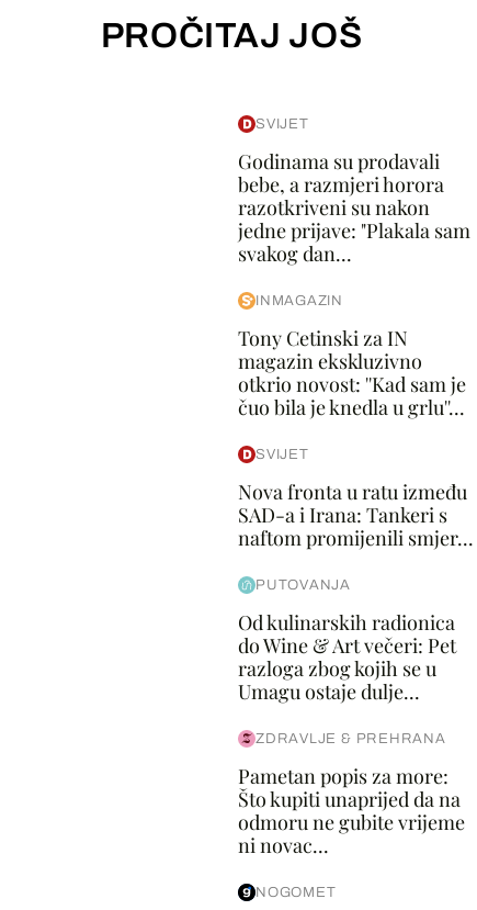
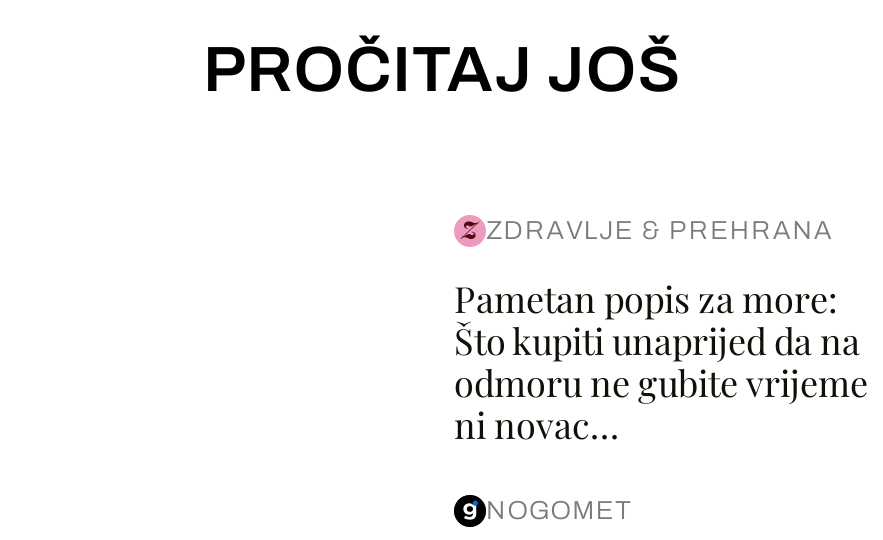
- SVIJET
- Godinama su prodavali
- bebe, a razmjeri horora
- razotkriveni su nakon
- jedne prijave: "Plakala sam
- svakog dan...
- INMAGAZIN
- Tony Cetinski za IN
- magazin ekskluzivno
- otkrio novost: ''Kad sam je
- čuo bila je knedla u grlu''...
- SVIJET
- Nova fronta u ratu između
- SAD-a i Irana: Tankeri s
- naftom promijenili smjer...
- PUTOVANJA
- Od kulinarskih radionica
- do Wine & Art večeri: Pet
- razloga zbog kojih se u
- Umagu ostaje dulje...
